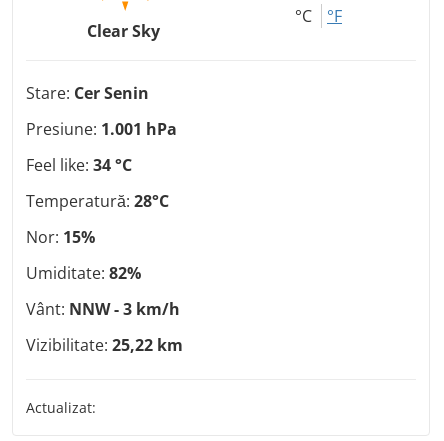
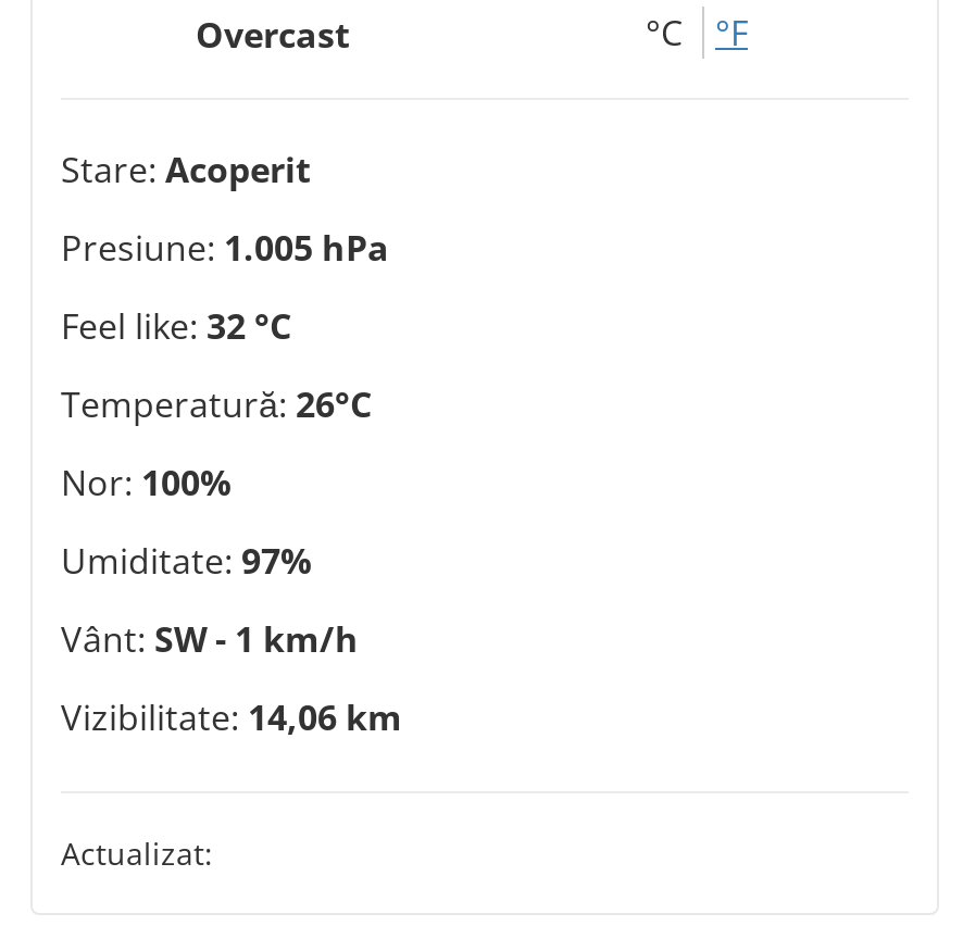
- Clear Sky
+ Overcast

- Stare: Cer Senin
+ Stare: Acoperit

- Presiune: 1.001 hPa
+ Presiune: 1.005 hPa

- Feel like: 34 °C
+ Feel like: 32 °C

- Temperatură: 28°C
+ Temperatură: 26°C

- Nor: 15%
+ Nor: 100%

- Umiditate: 82%
+ Umiditate: 97%

- Vânt: NNW - 3 km/h
+ Vânt: SW - 1 km/h

- Vizibilitate: 25,22 km
+ Vizibilitate: 14,06 km
